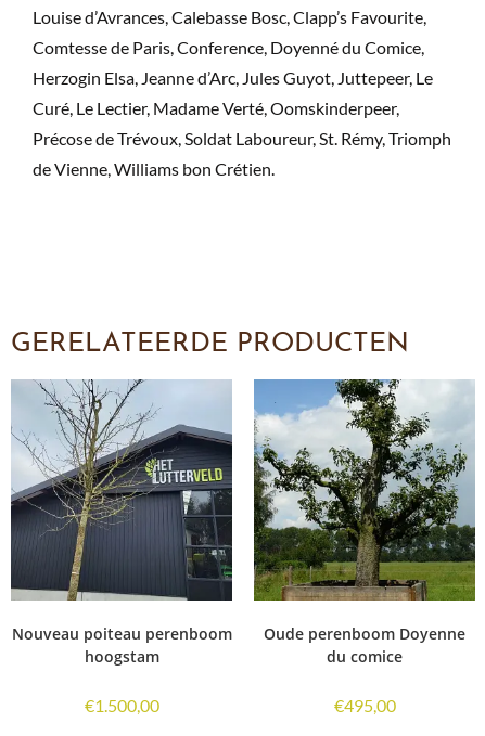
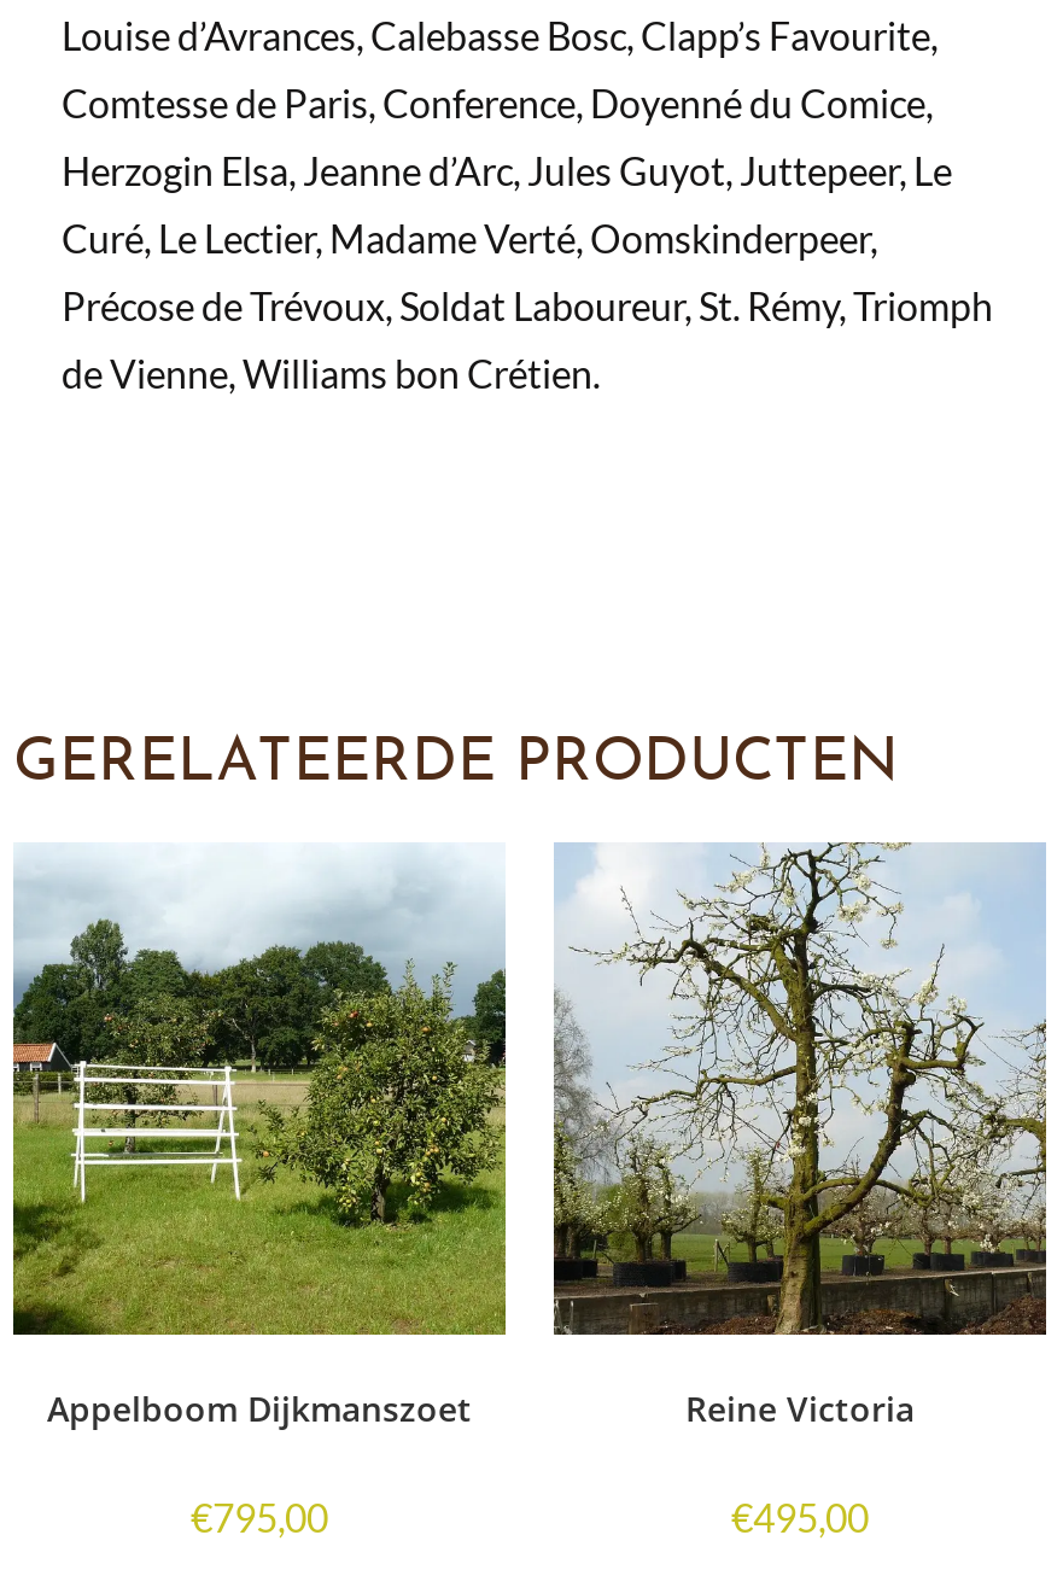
- [image]
- Nouveau poiteau perenboom
- hoogstam
+ [image]
+ Appelboom Dijkmanszoet

- [image]
- Oude perenboom Doyenne
- du comice
+ [image]
+ Reine Victoria

- €1.500,00
+ €795,00
